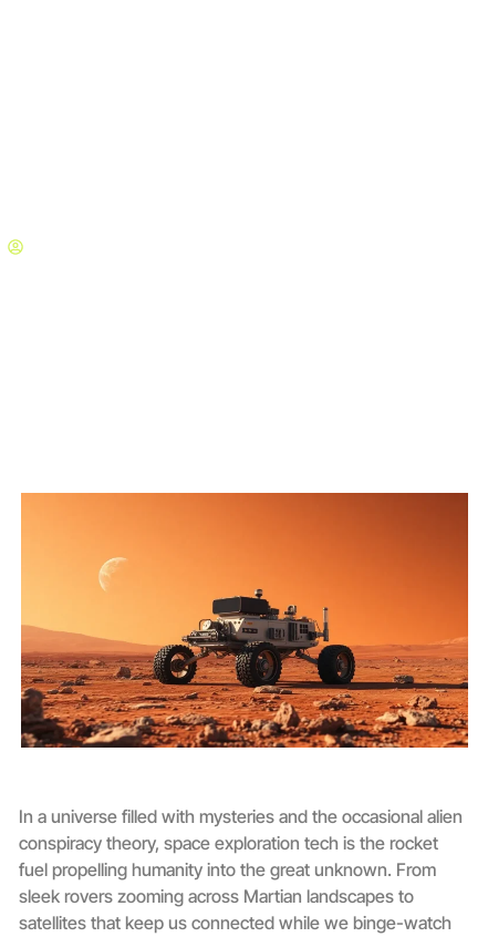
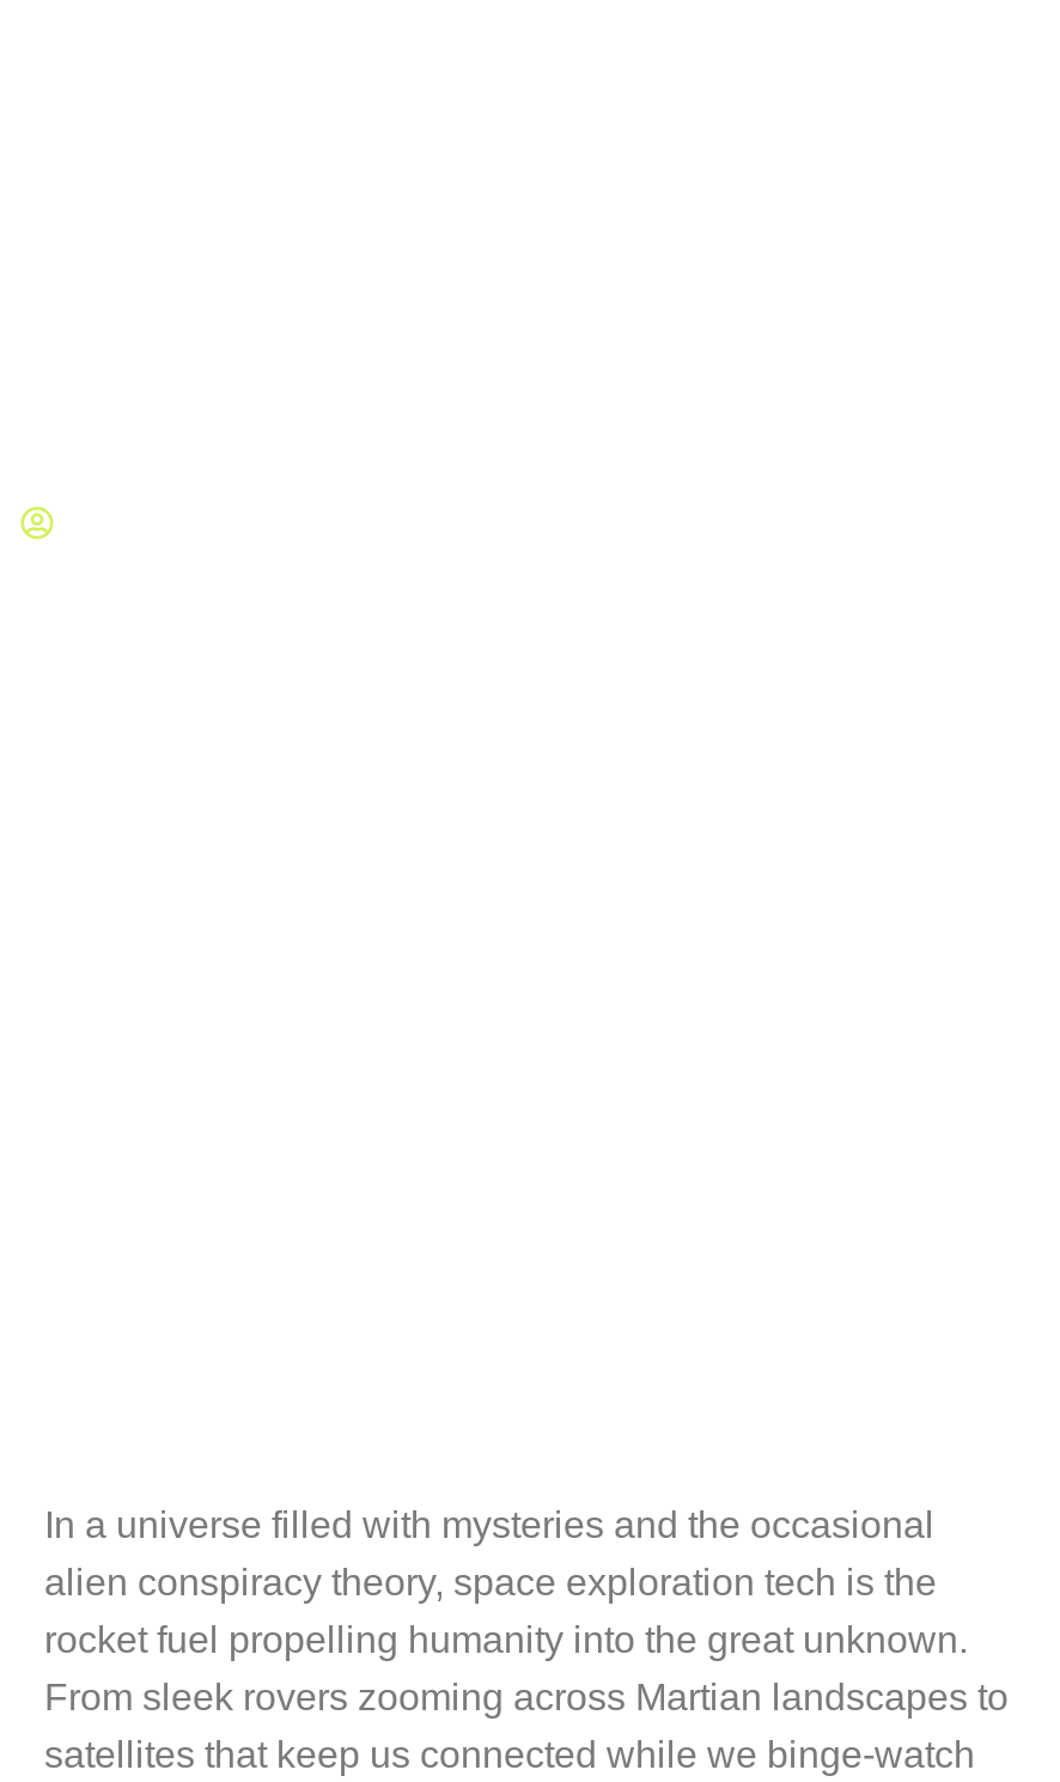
- [image]
